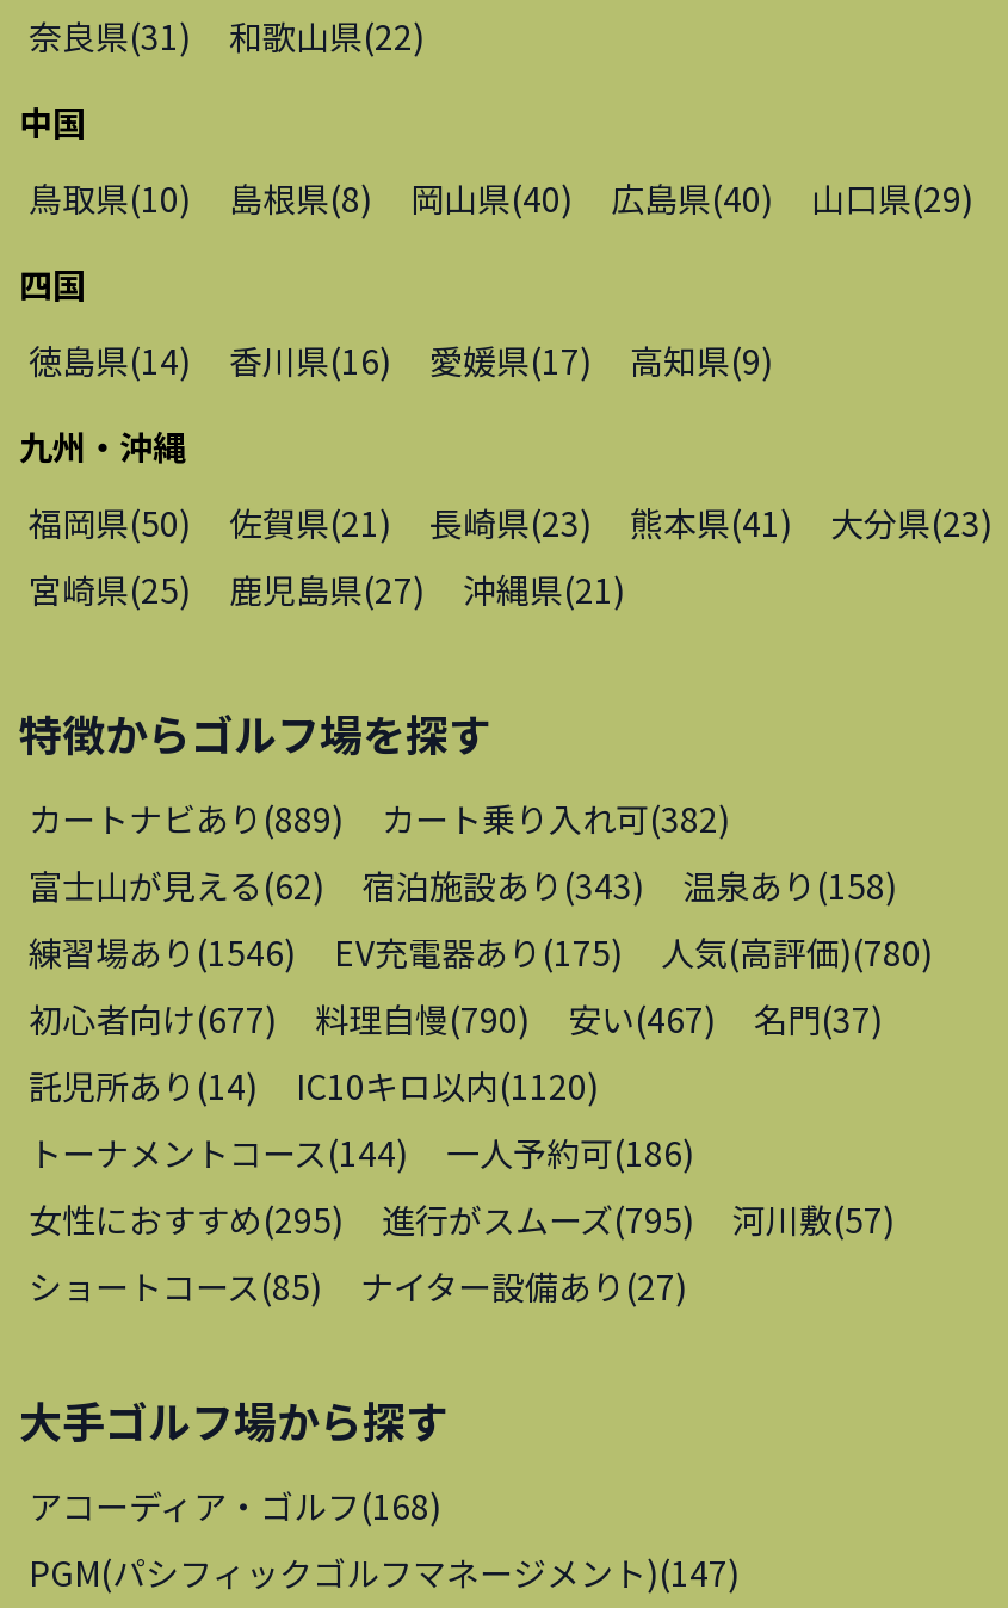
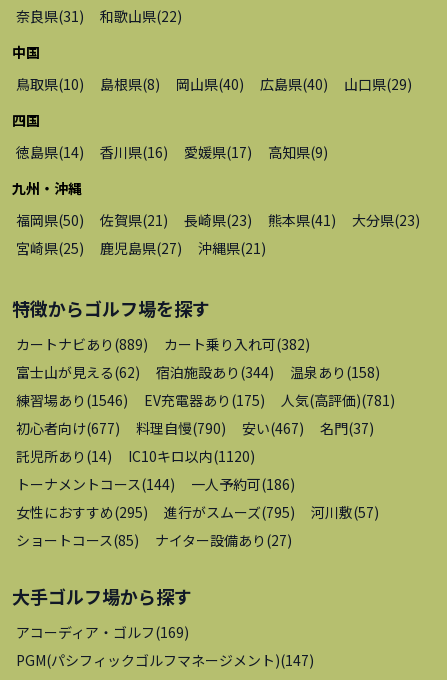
- 宿泊施設あり(343)
+ 宿泊施設あり(344)

- 練習場あり(1546) EV充電器あり(175) 人気(高評価)(780)
+ 練習場あり(1546) EV充電器あり(175) 人気(高評価)(781)

- アコーディア・ゴルフ(168)
+ アコーディア・ゴルフ(169)
